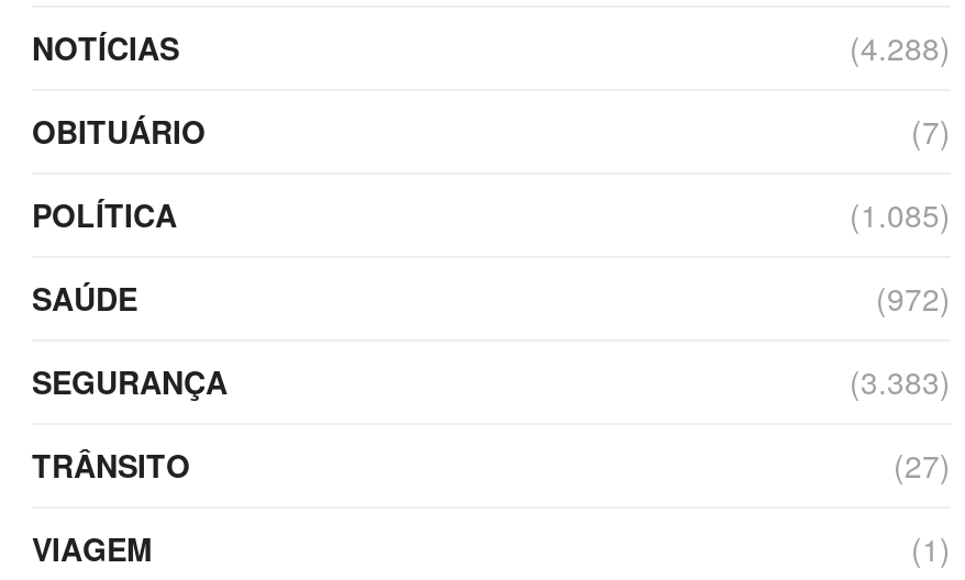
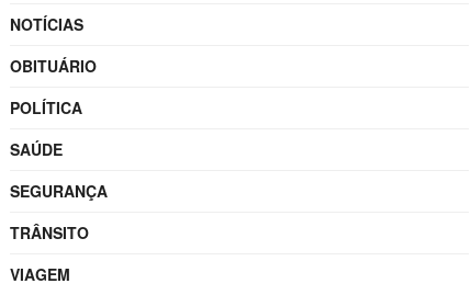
- (4.288)

- (7)

- (1.085)

- (972)

- (3.383)

- (27)

- (1)
